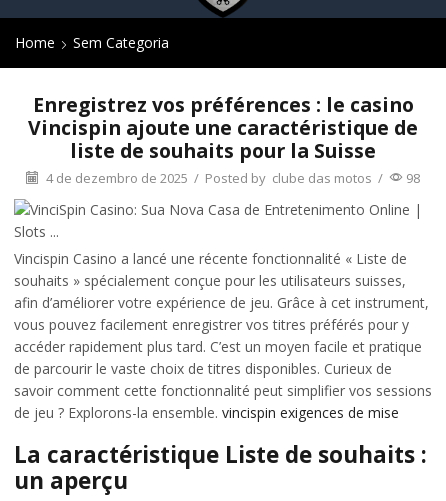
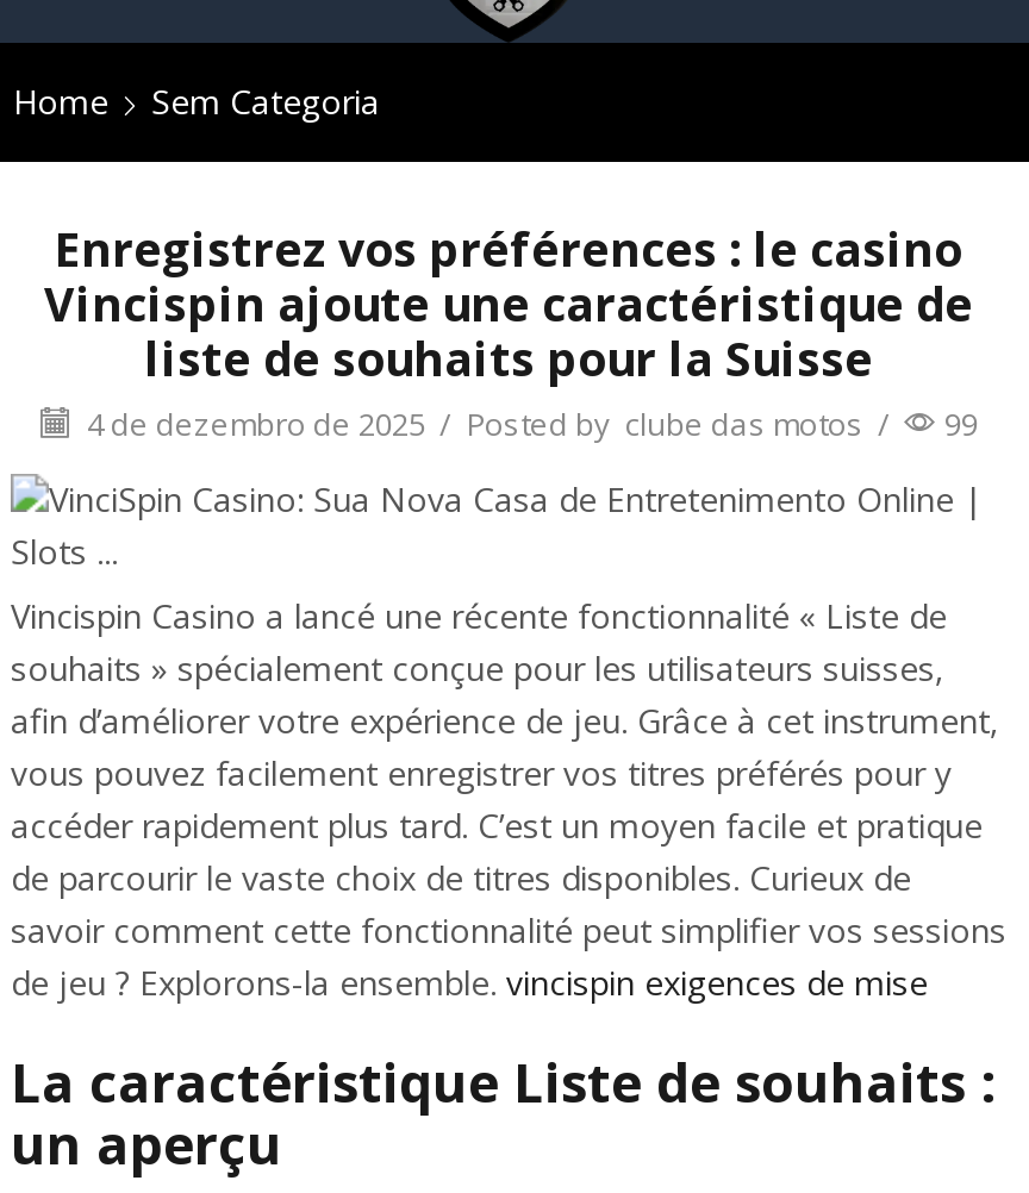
- 4 de dezembro de 2025 / Posted by clube das motos / 98
+ 4 de dezembro de 2025 / Posted by clube das motos / 99
